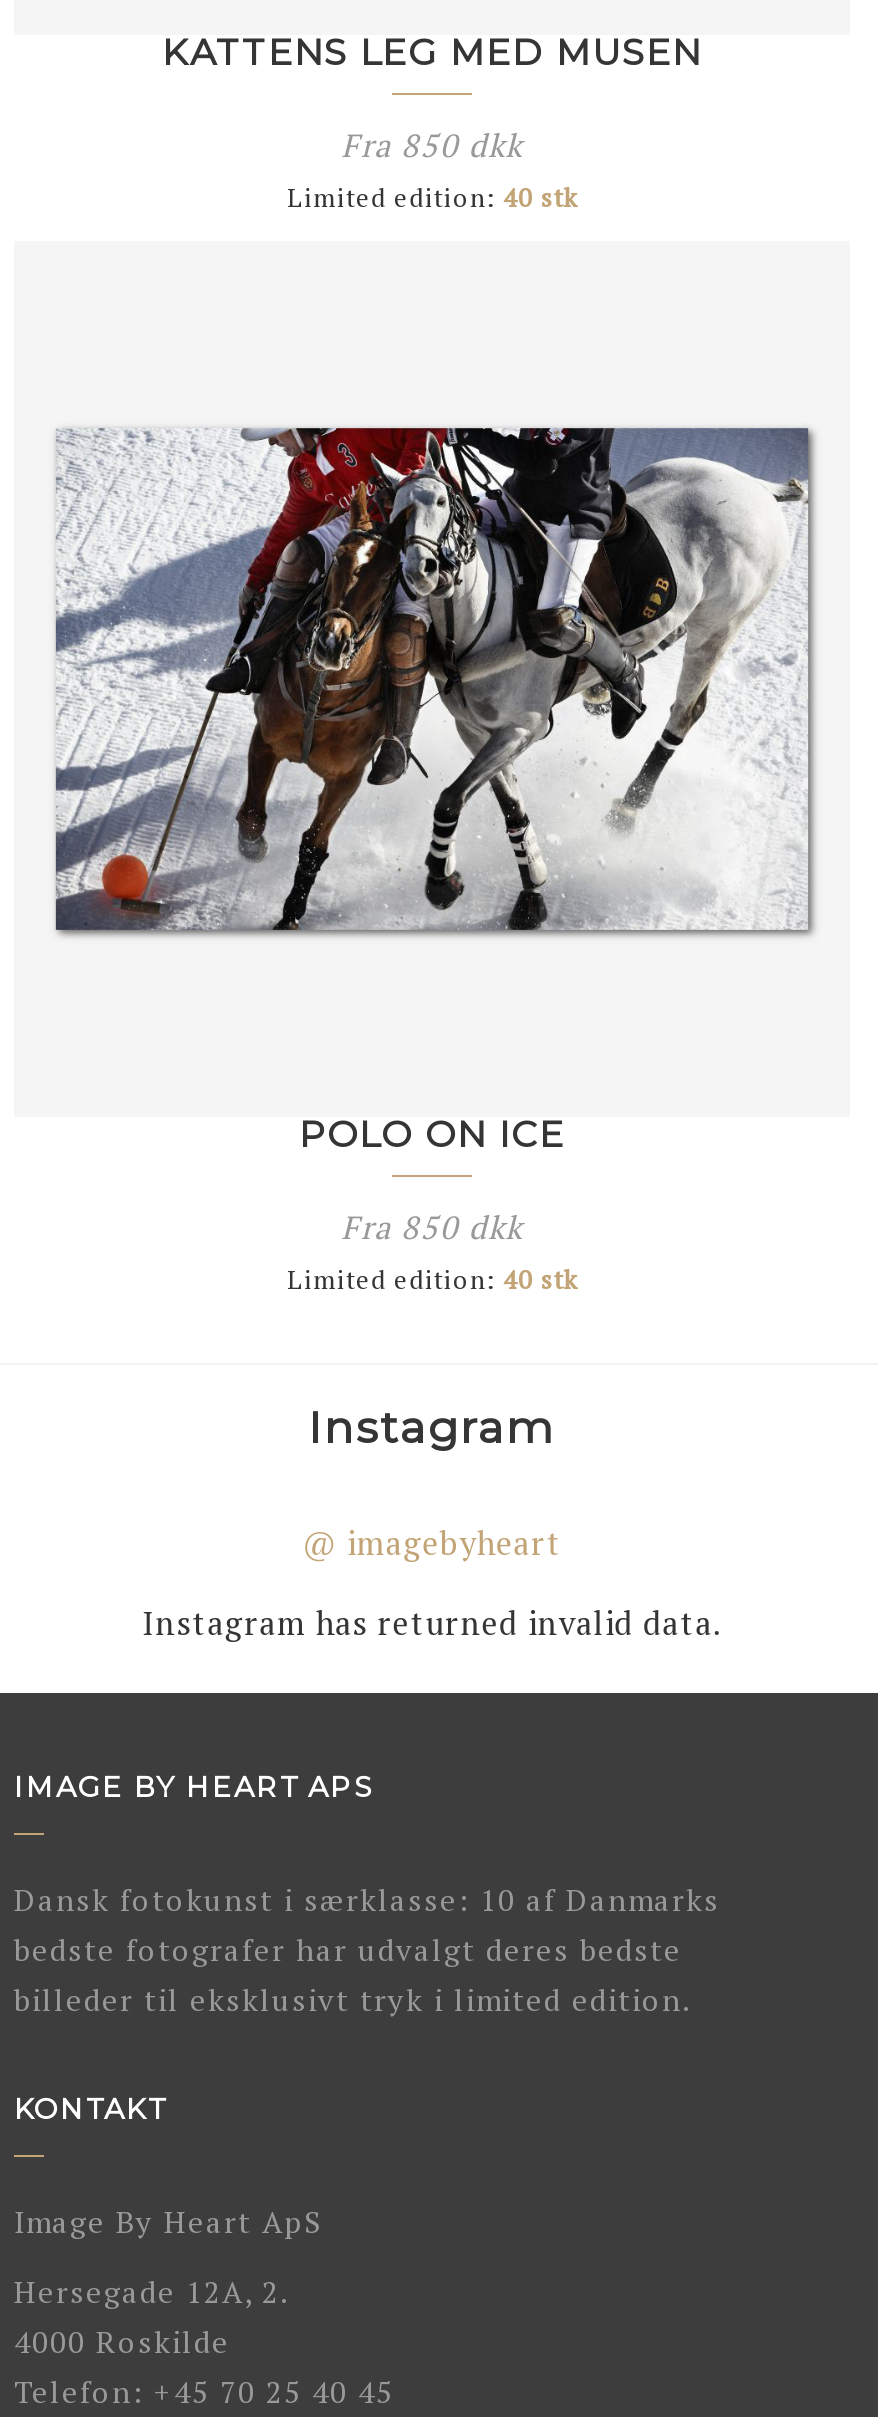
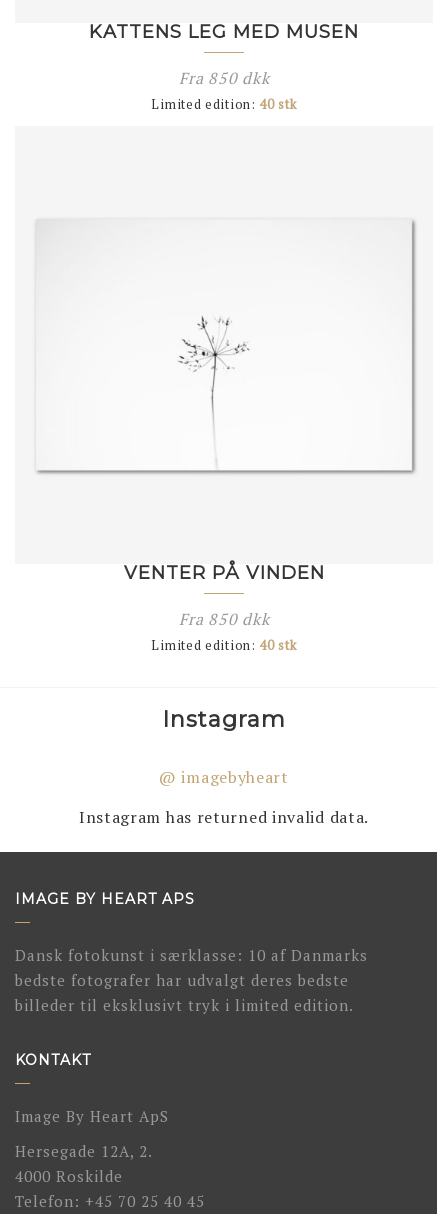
- [image]

- POLO ON ICE
+ VENTER PÅ VINDEN
